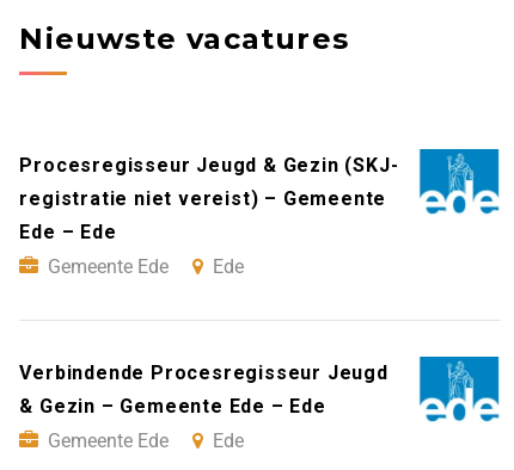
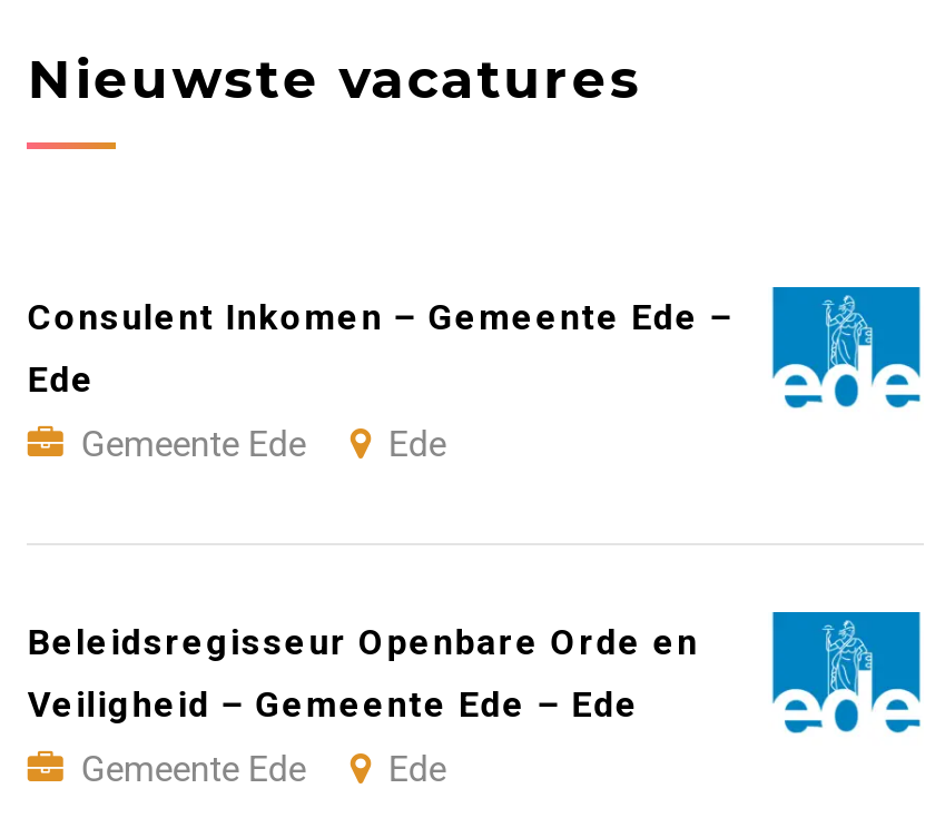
- Procesregisseur Jeugd & Gezin (SKJ-
- registratie niet vereist) – Gemeente
- Ede – Ede
+ Consulent Inkomen – Gemeente Ede –
+ Ede

- Verbindende Procesregisseur Jeugd
+ Beleidsregisseur Openbare Orde en

- & Gezin – Gemeente Ede – Ede
+ Veiligheid – Gemeente Ede – Ede
